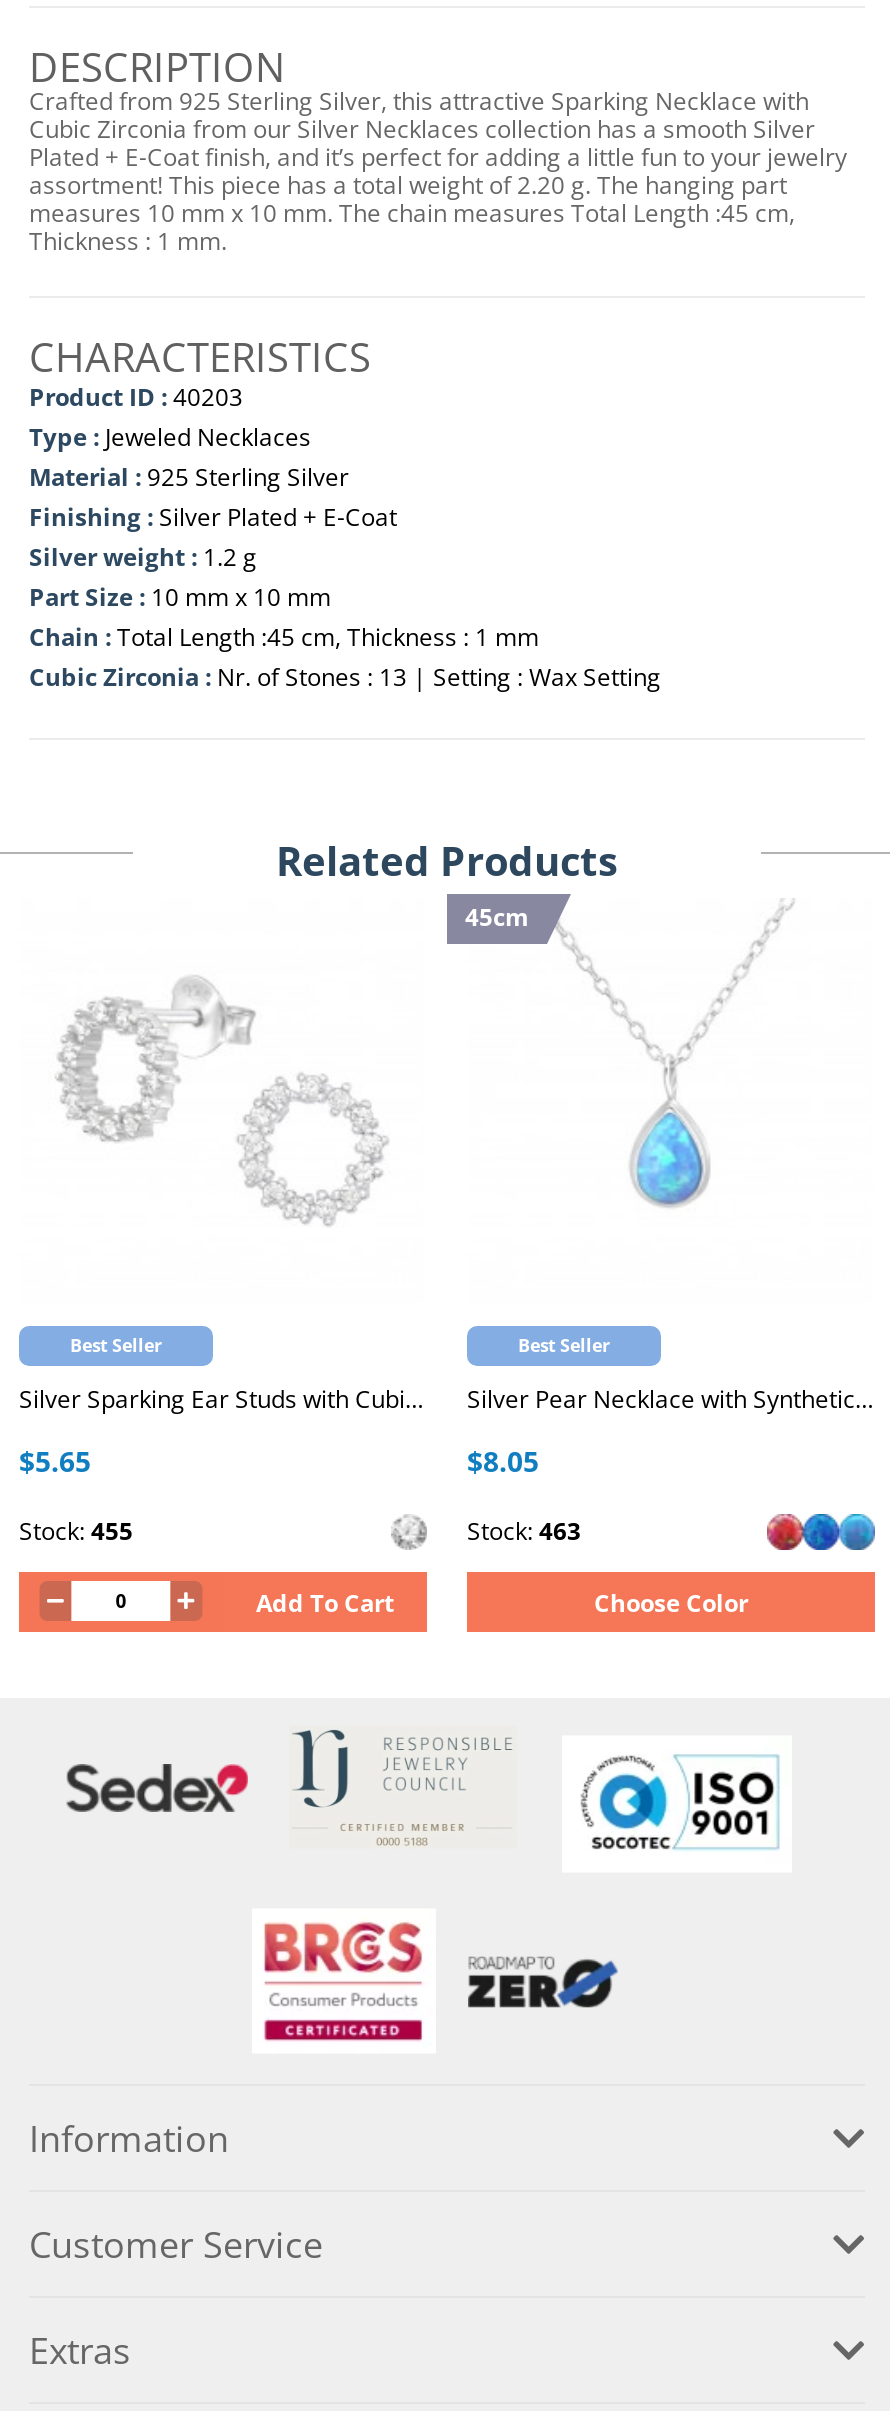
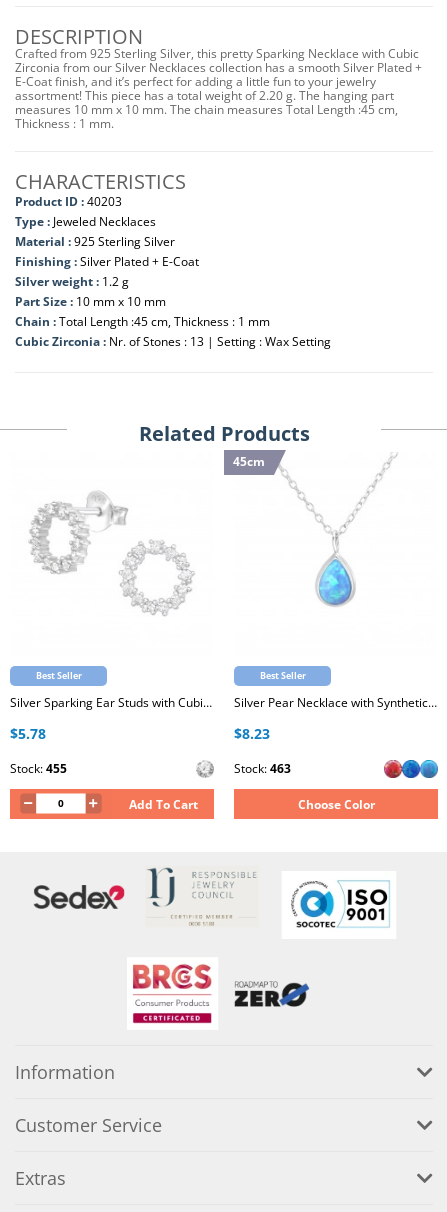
- Crafted from 925 Sterling Silver, this attractive Sparking Necklace with
- Cubic Zirconia from our Silver Necklaces collection has a smooth Silver
- Plated + E-Coat finish, and it’s perfect for adding a little fun to your jewelry
+ Crafted from 925 Sterling Silver, this pretty Sparking Necklace with Cubic
+ Zirconia from our Silver Necklaces collection has a smooth Silver Plated +
+ E-Coat finish, and it’s perfect for adding a little fun to your jewelry

- $5.65
+ $5.78

- $8.05
+ $8.23
